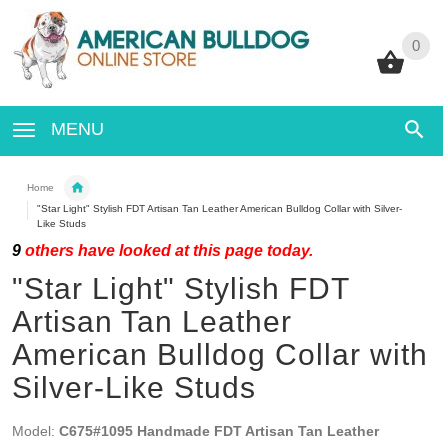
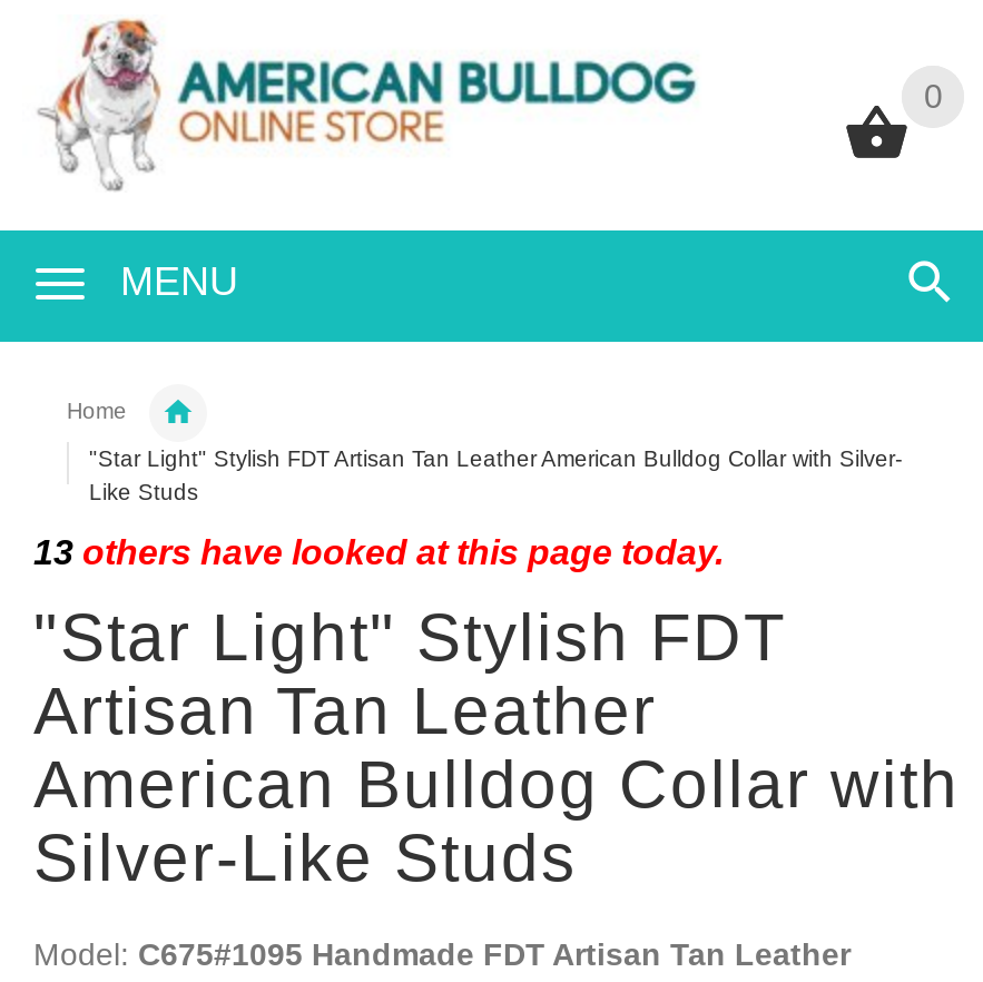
- 9 others have looked at this page today.
+ 13 others have looked at this page today.
